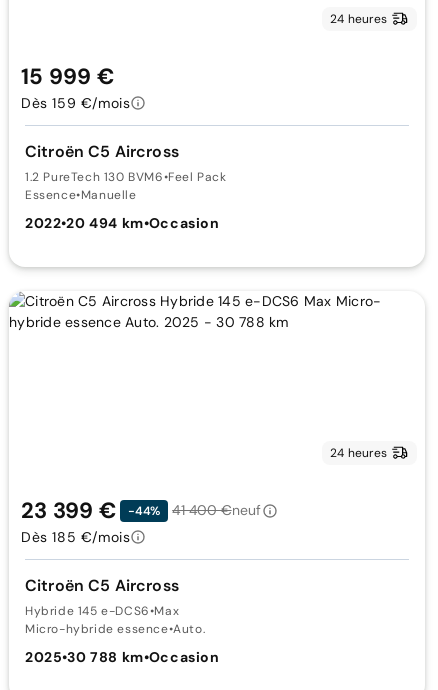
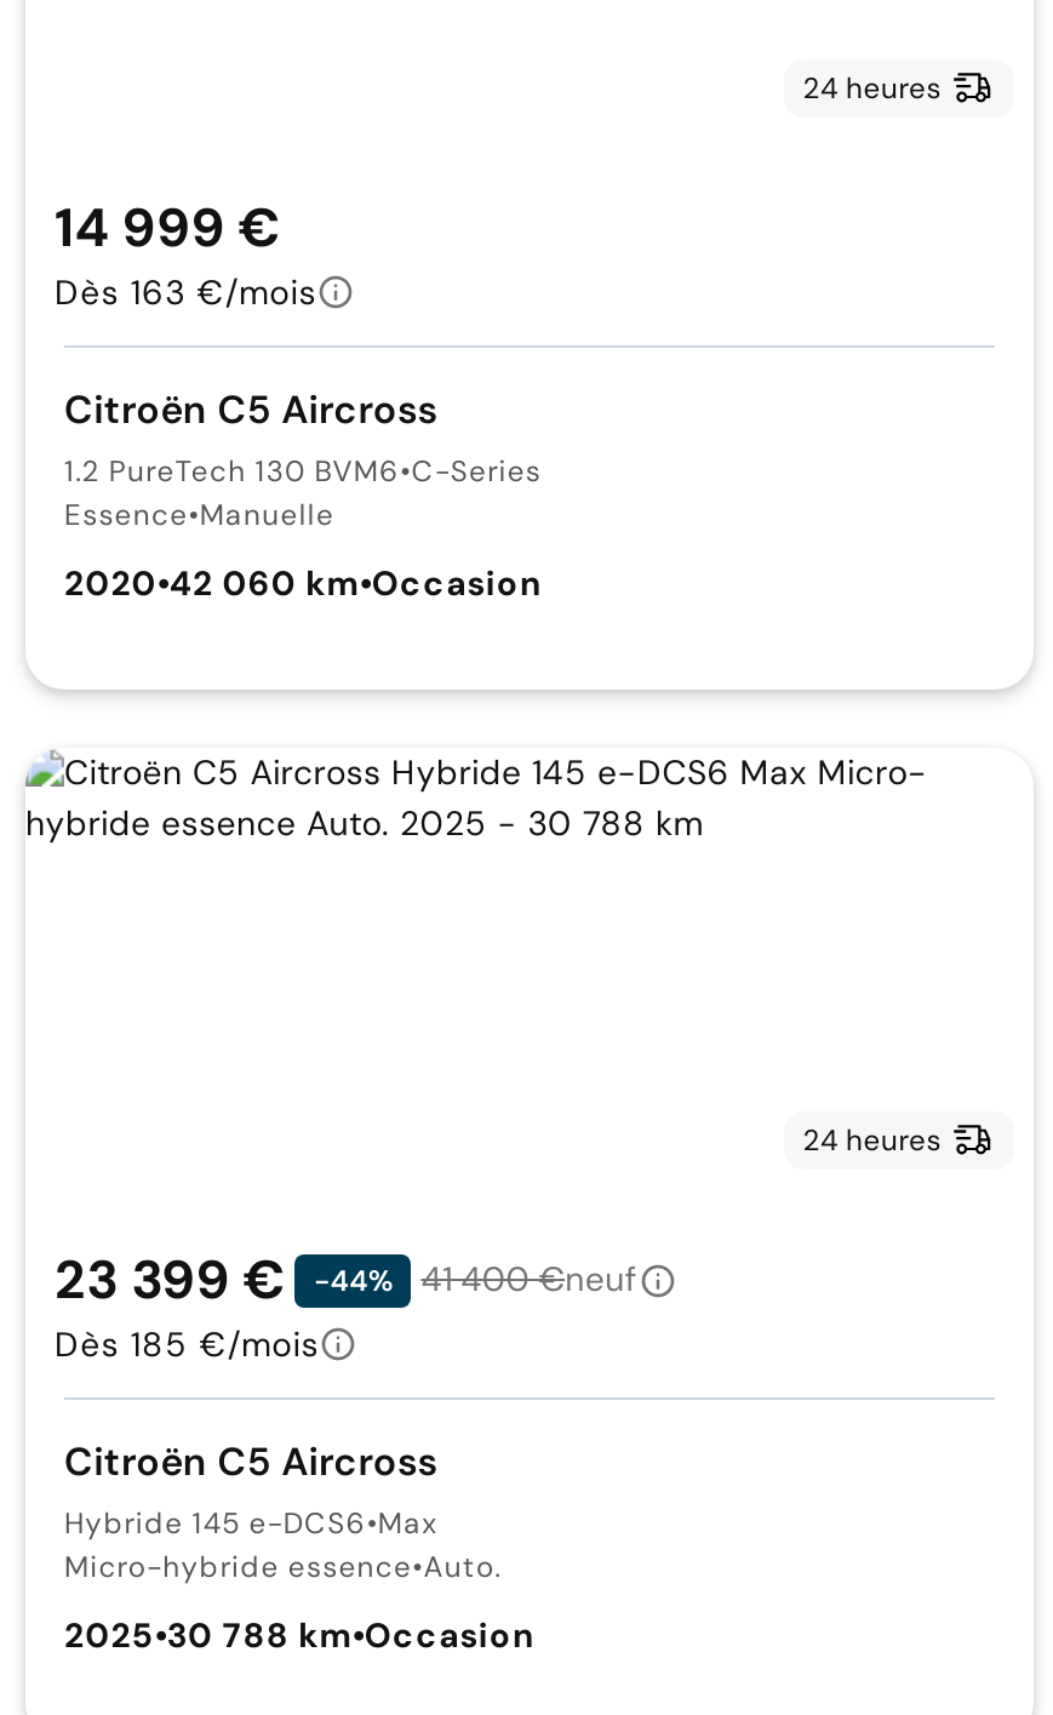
- 15 999 €
+ 14 999 €

- Dès 159 €/mois
+ Dès 163 €/mois

- 1.2 PureTech 130 BVM6•Feel Pack
+ 1.2 PureTech 130 BVM6•C-Series

- 2022•20 494 km•Occasion
+ 2020•42 060 km•Occasion
